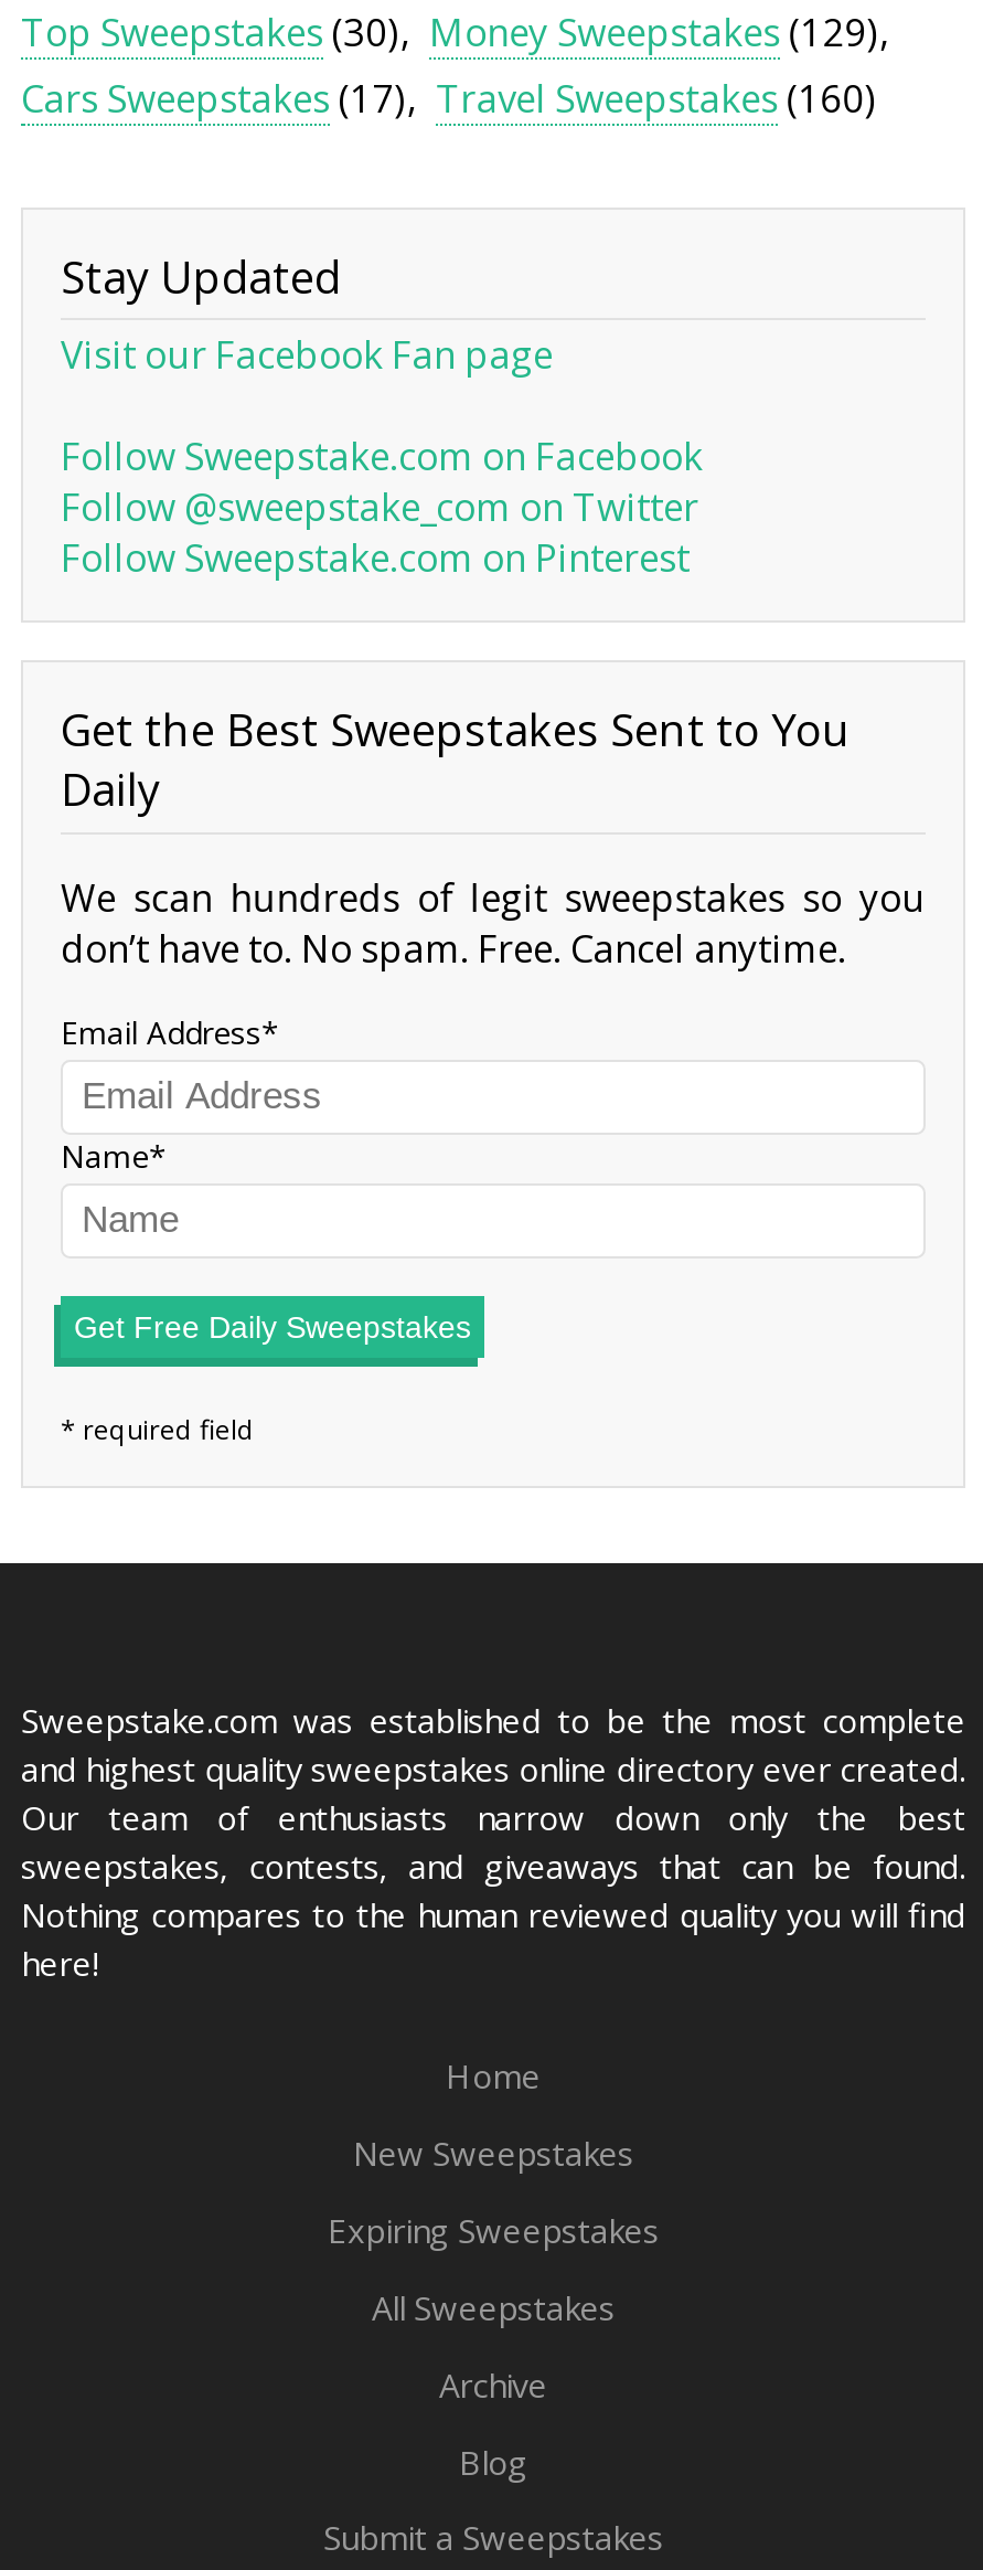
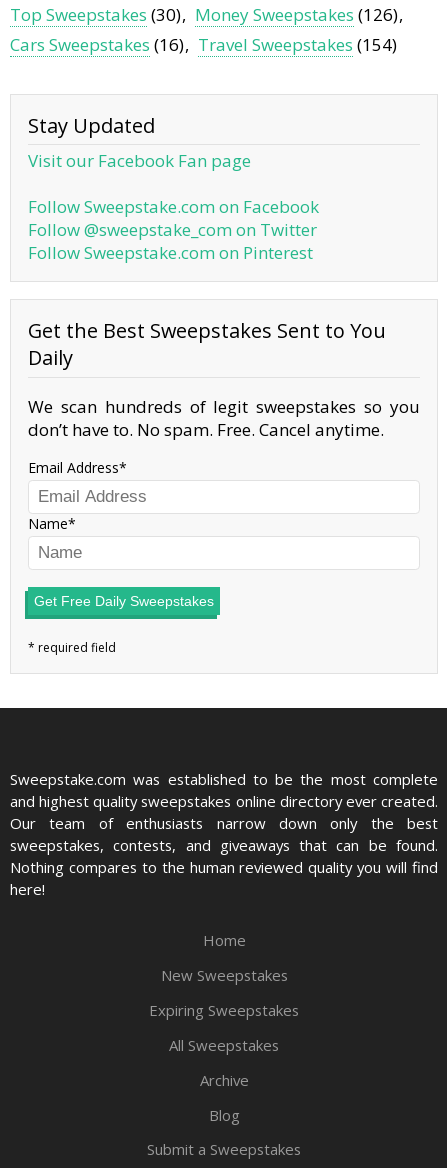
- Money Sweepstakes (129)
+ Money Sweepstakes (126)

- Cars Sweepstakes (17)
+ Cars Sweepstakes (16)

- Travel Sweepstakes (160)
+ Travel Sweepstakes (154)
